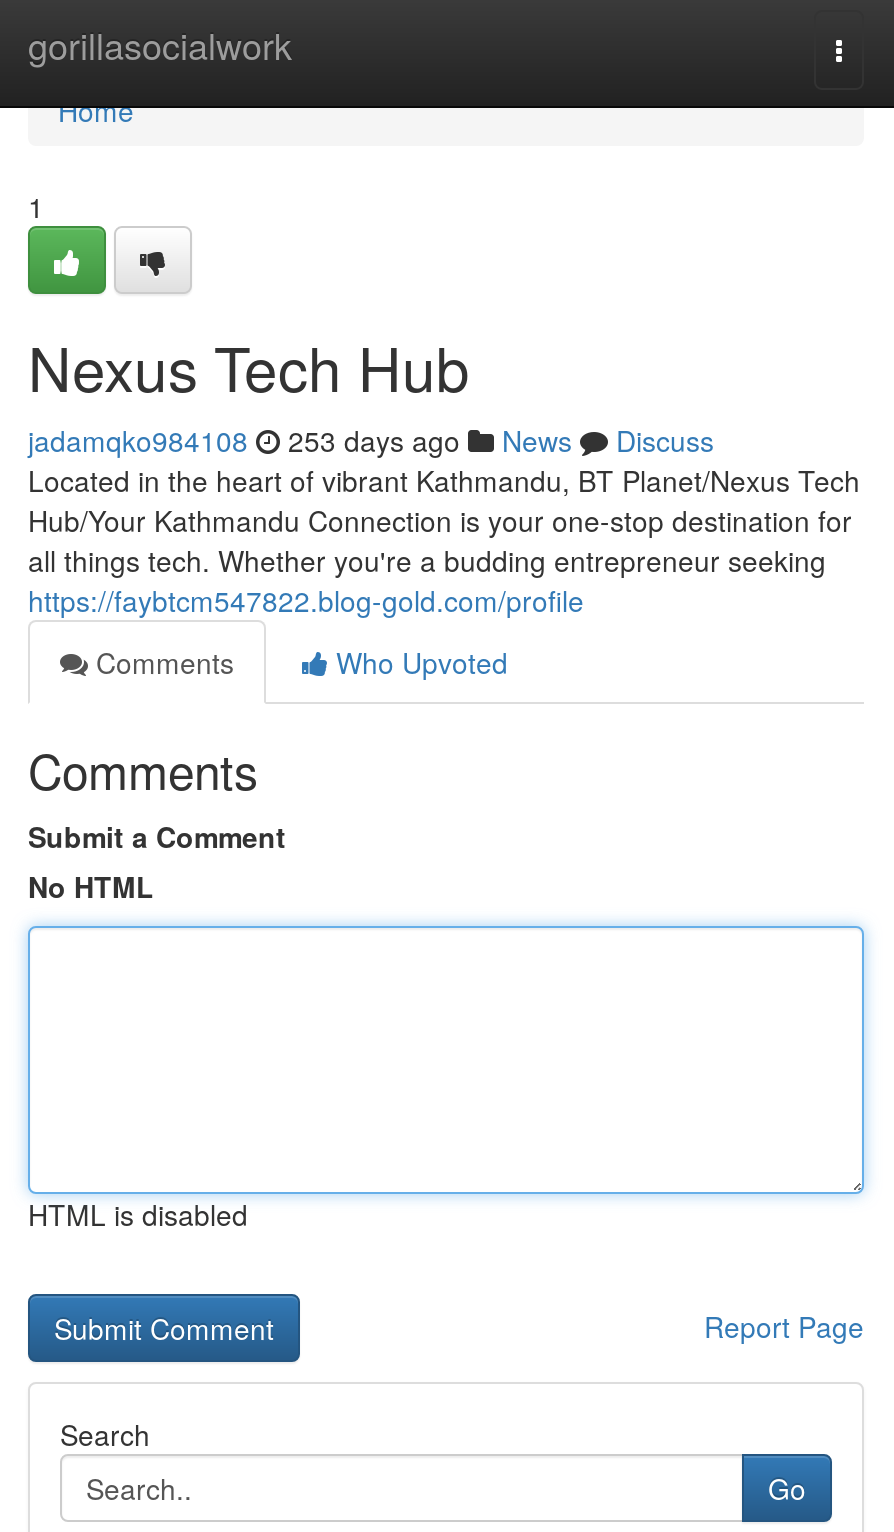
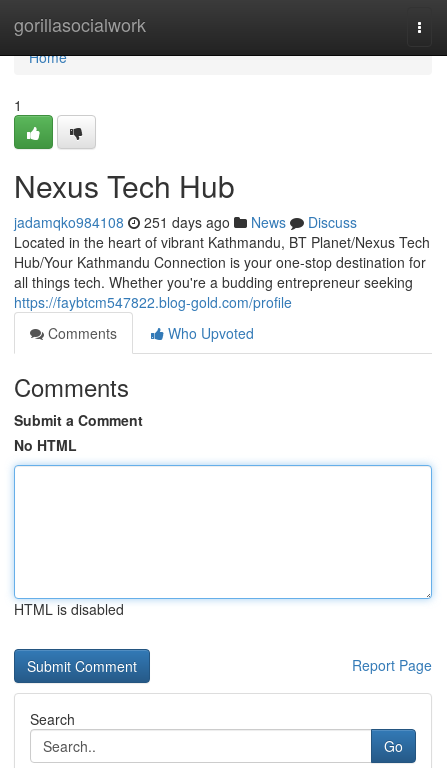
- jadamqko984108 253 days ago News Discuss
+ jadamqko984108 251 days ago News Discuss
